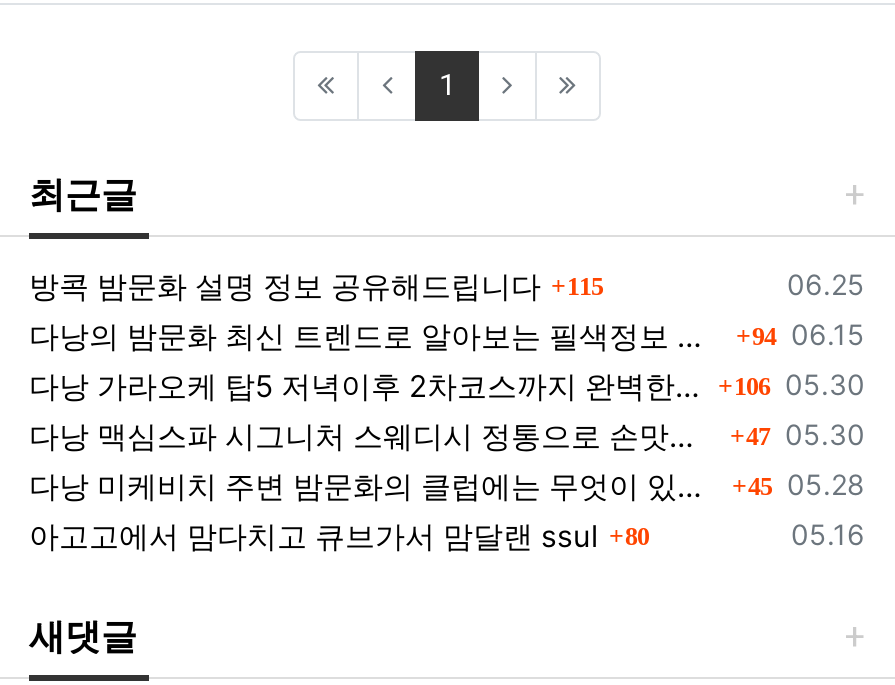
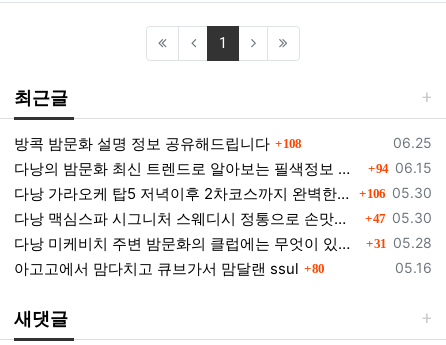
- 115
+ 108

- 45
+ 31
